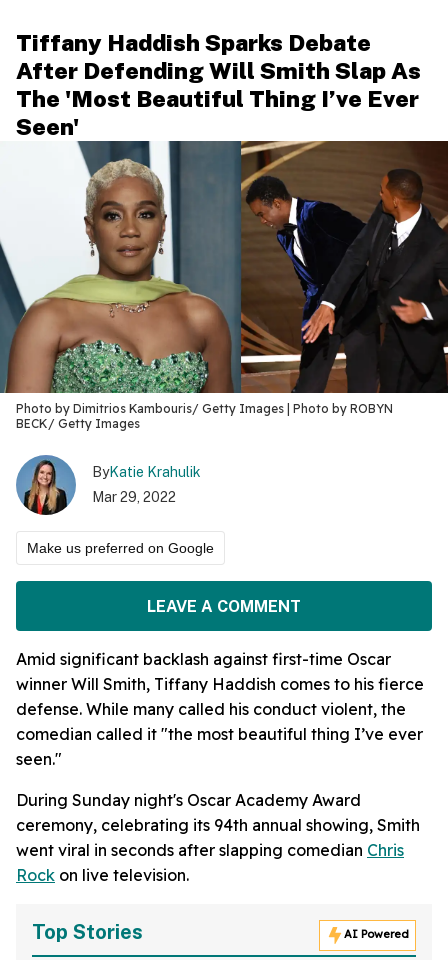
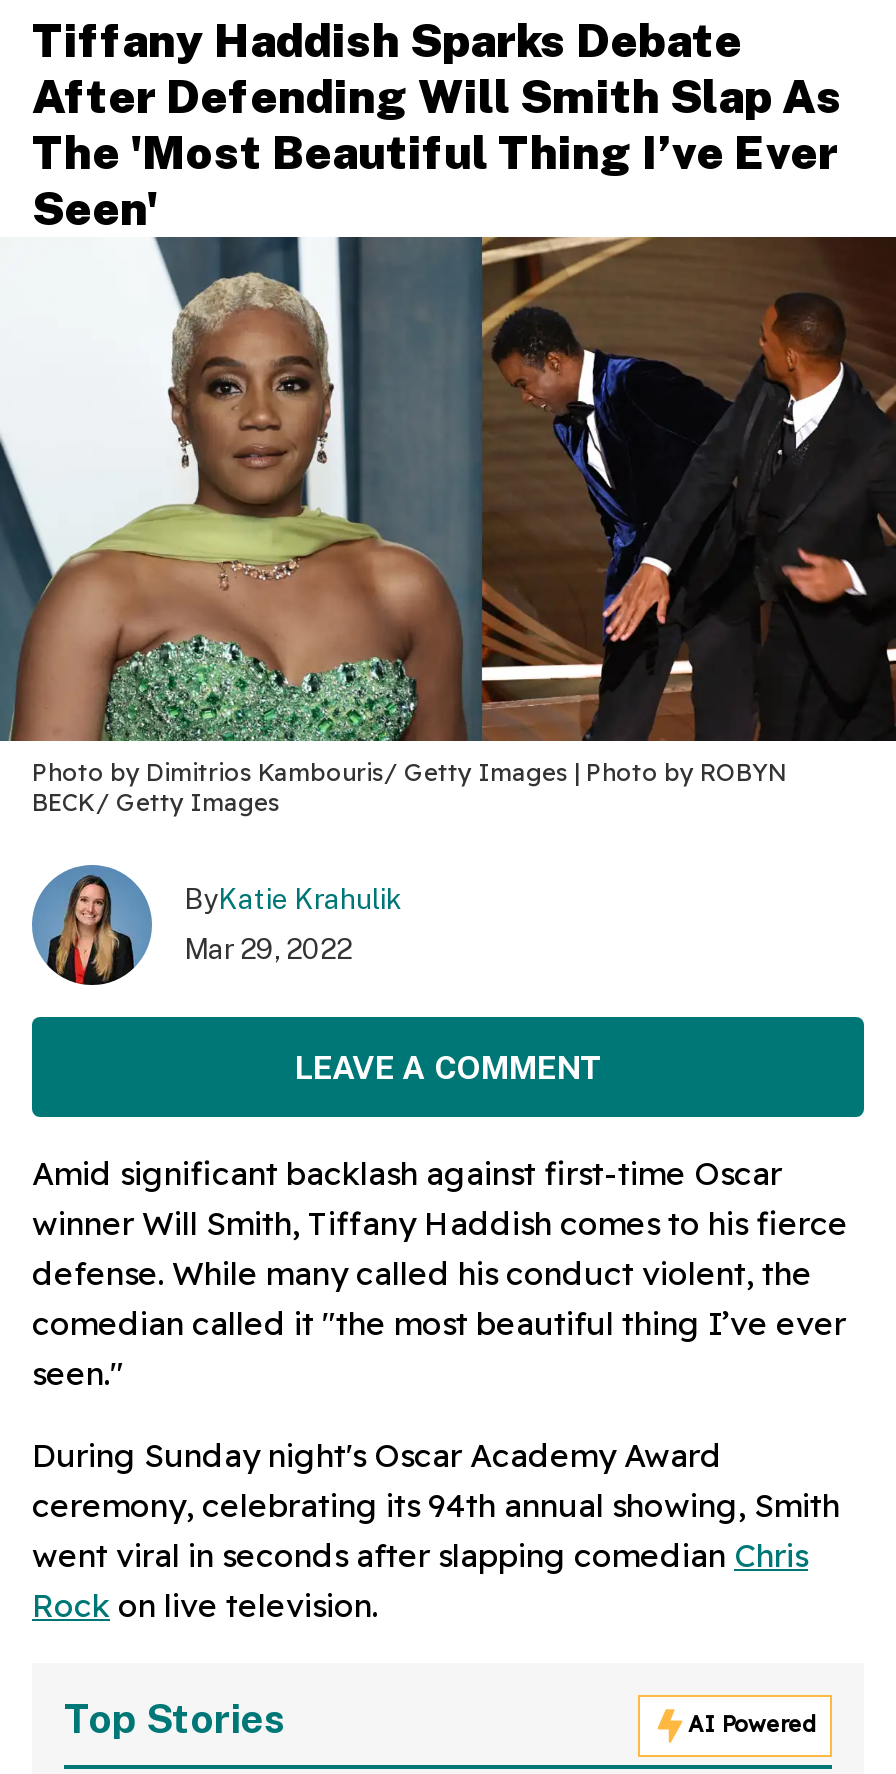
- Make us preferred on Google
